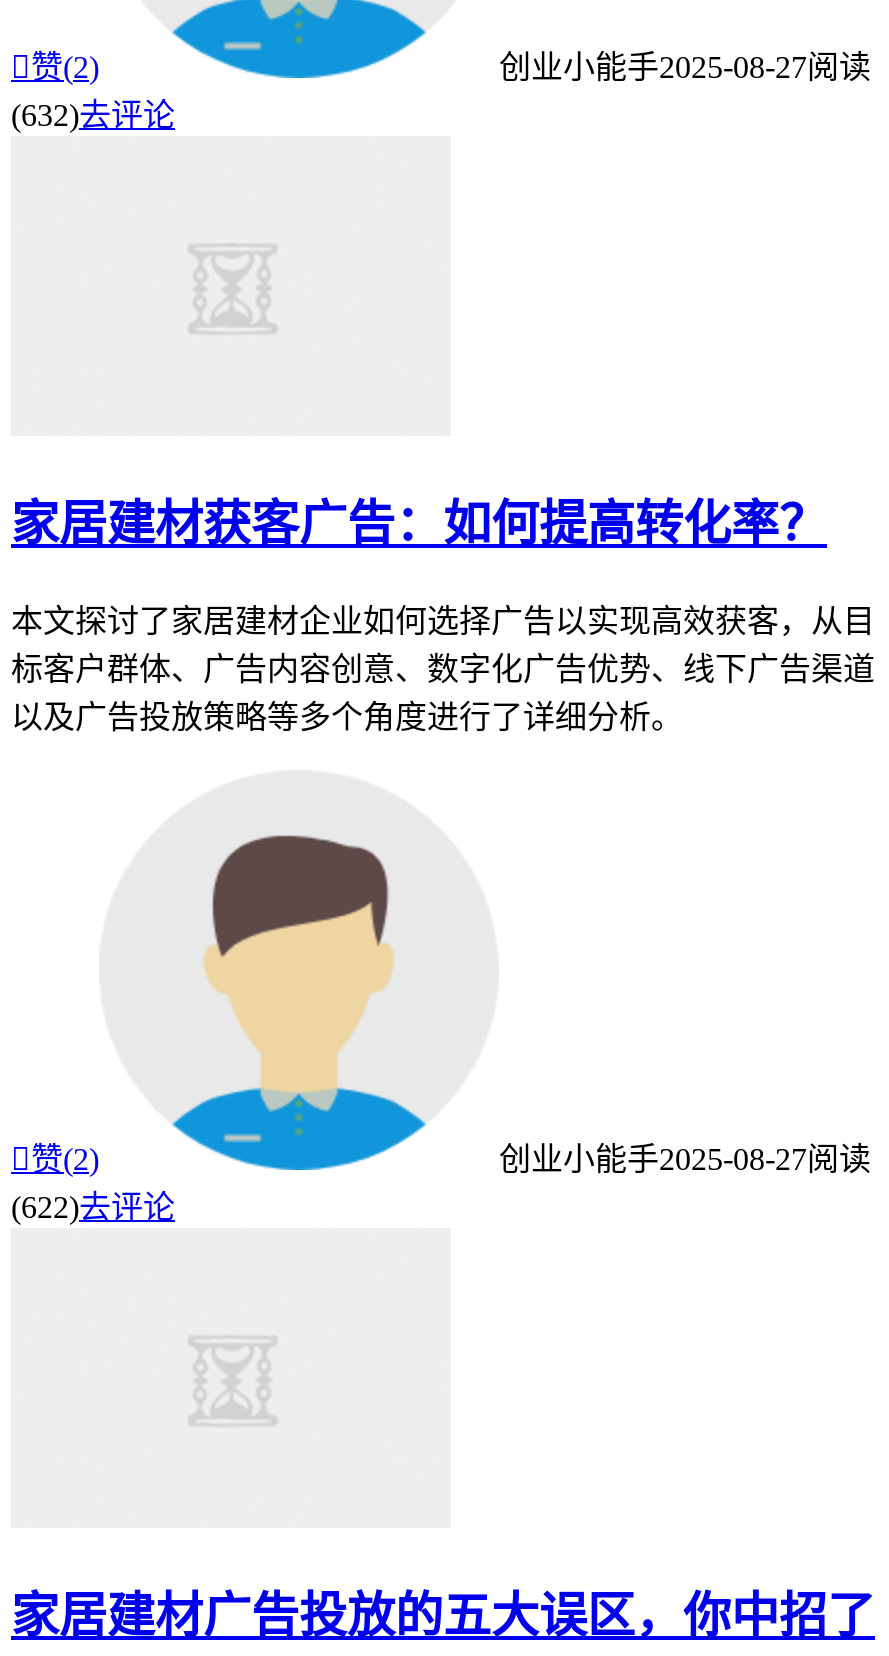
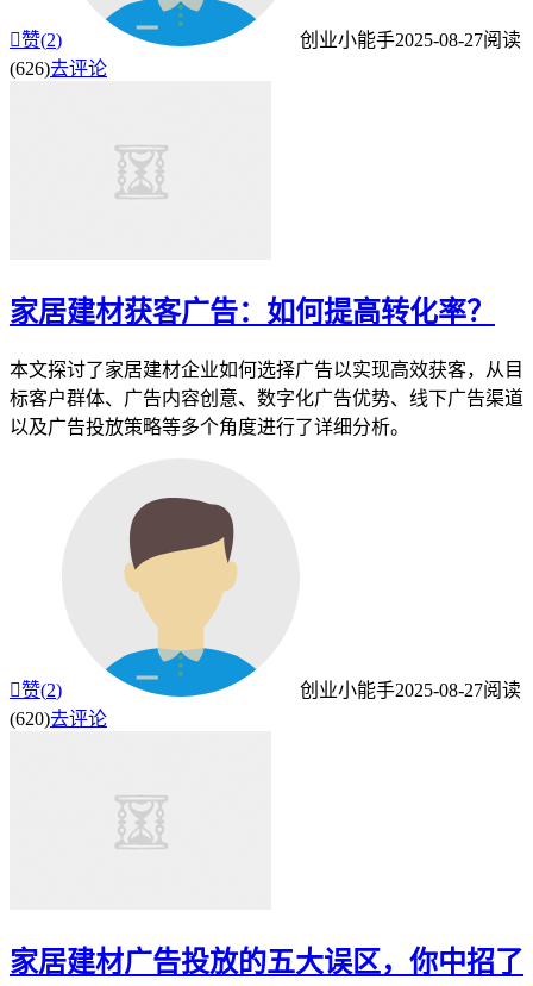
- (632)去评论
+ (626)去评论

- (622)去评论
+ (620)去评论
